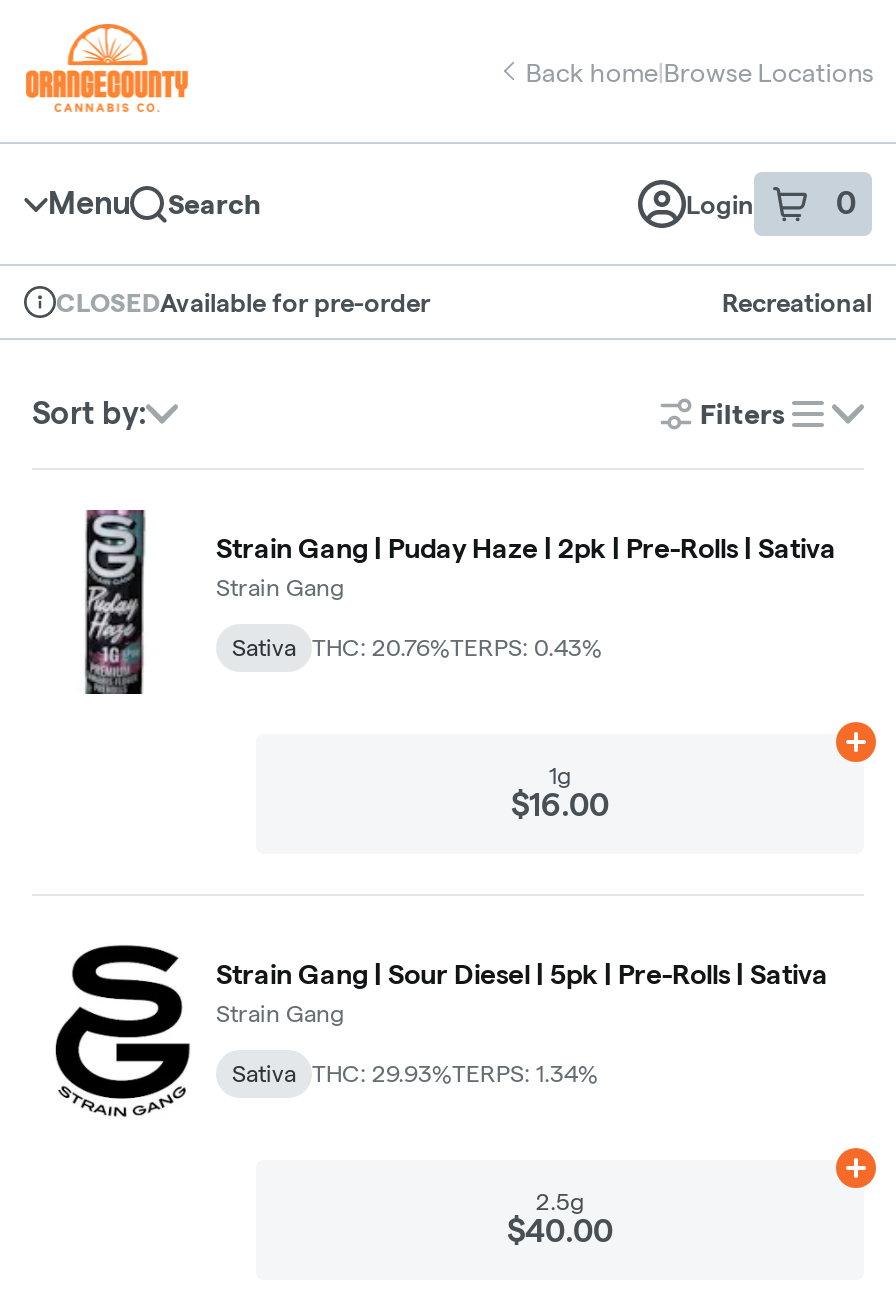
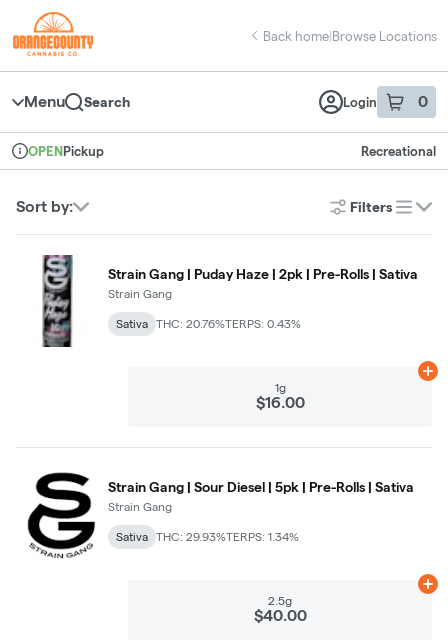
- CLOSEDAvailable for pre-order
+ OPENPickup
